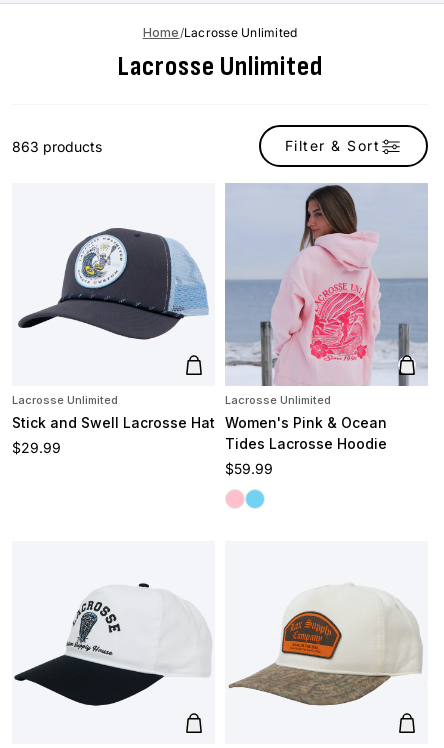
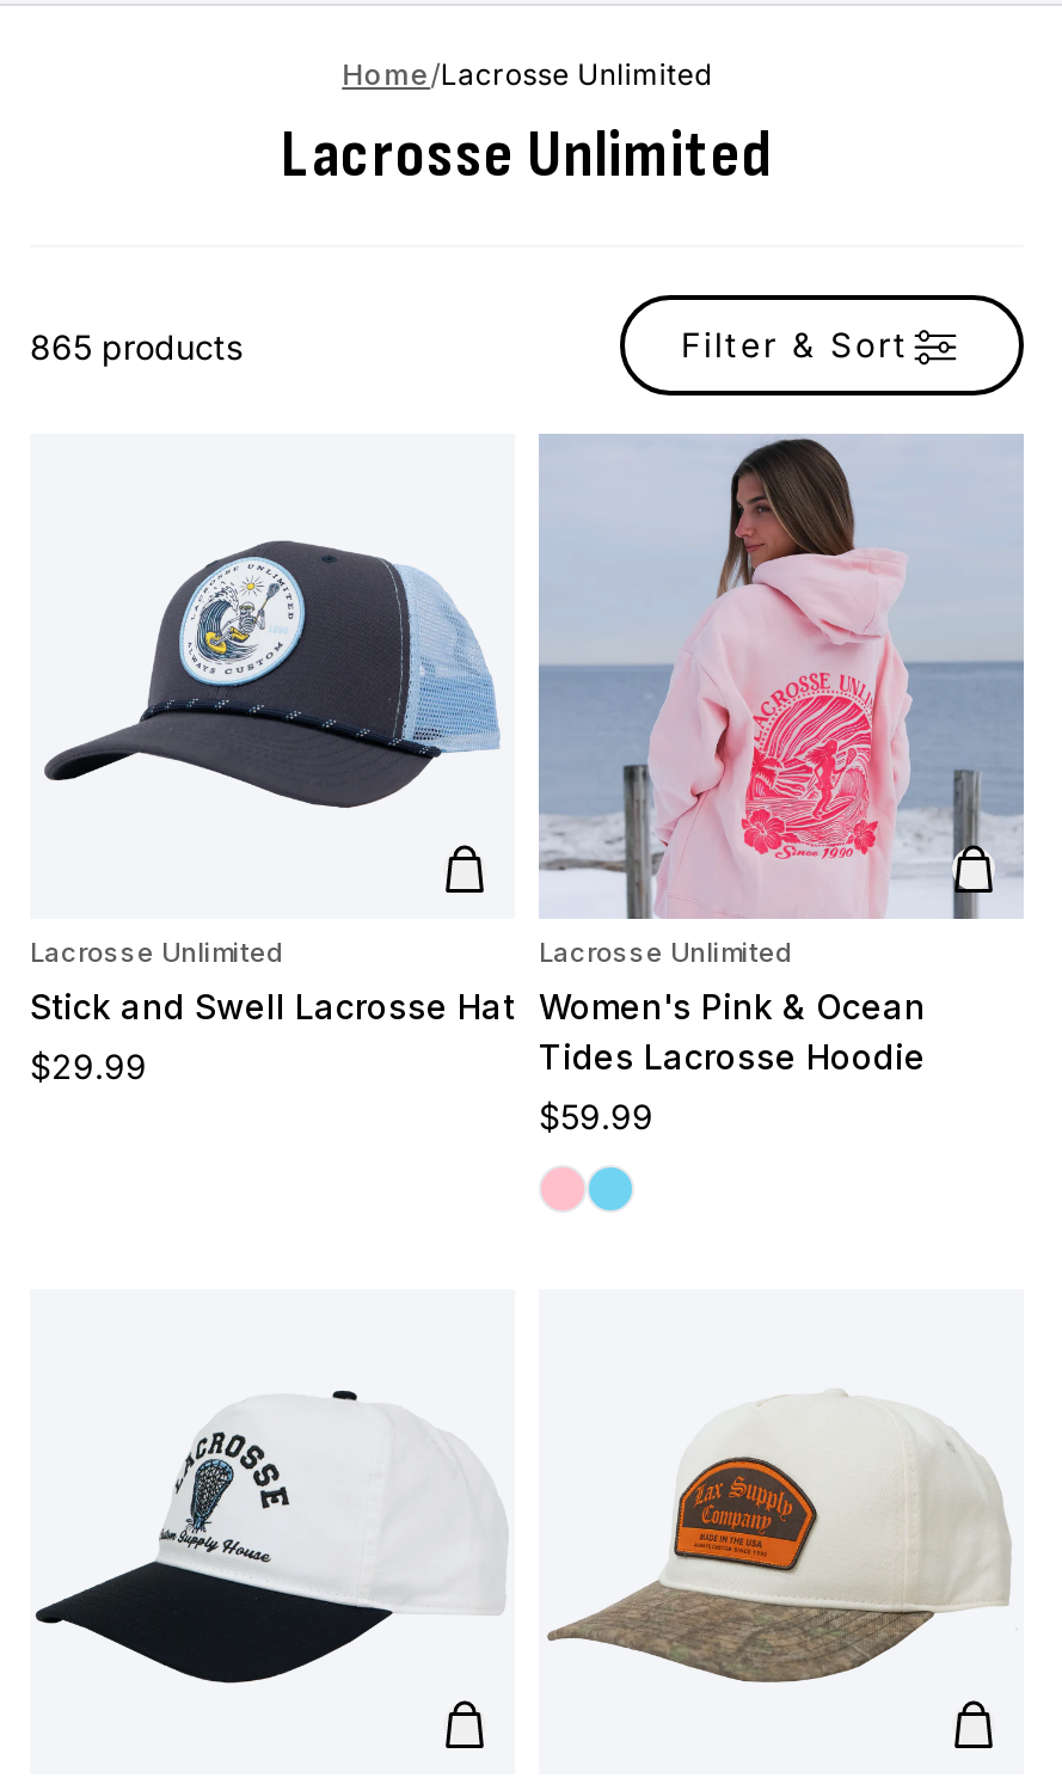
- 863 products
+ 865 products
